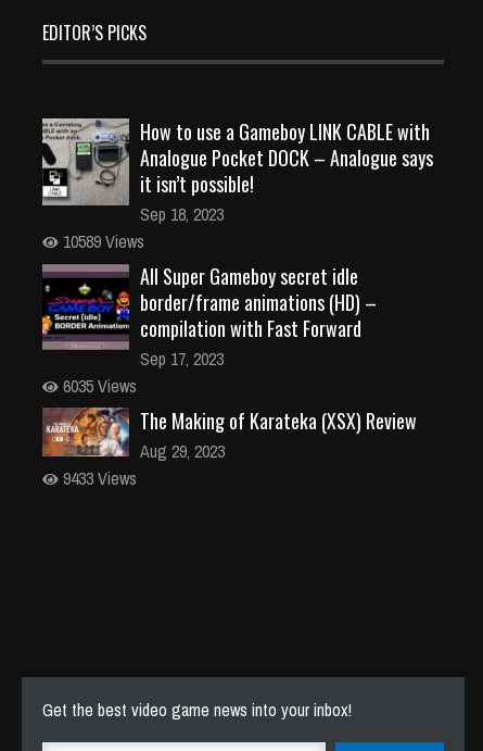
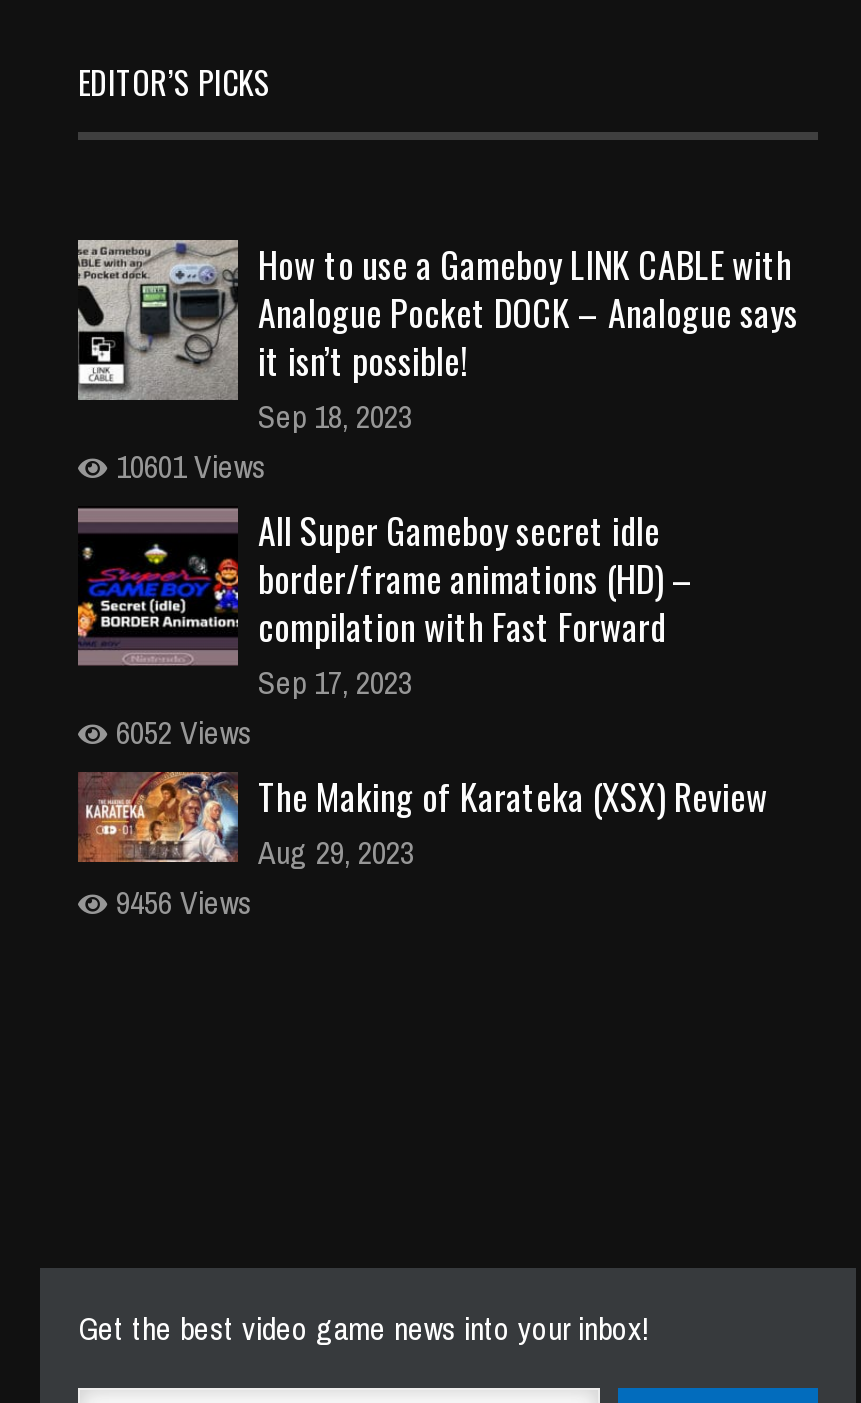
- 10589 Views
+ 10601 Views

- 6035 Views
+ 6052 Views

- 9433 Views
+ 9456 Views
